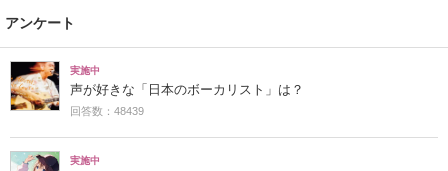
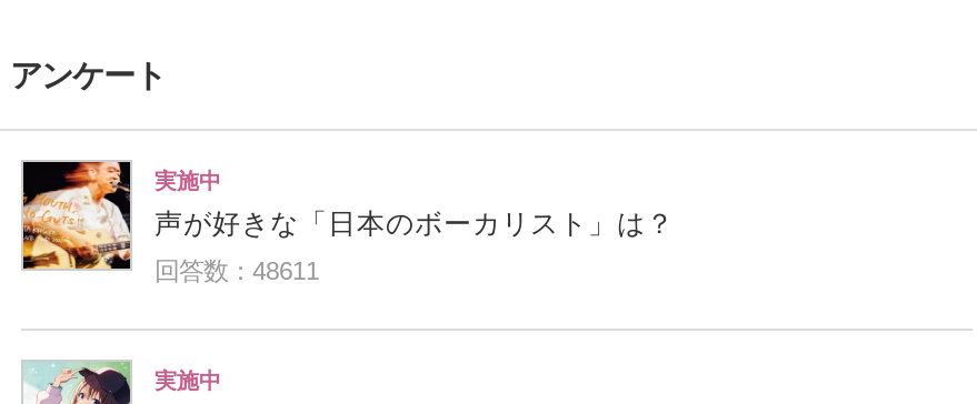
- 回答数：48439
+ 回答数：48611
